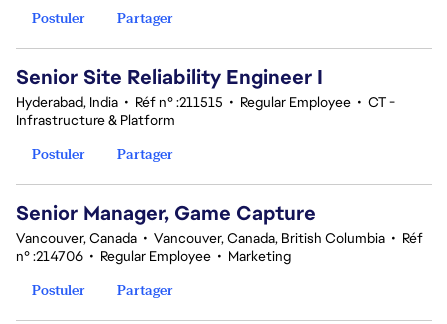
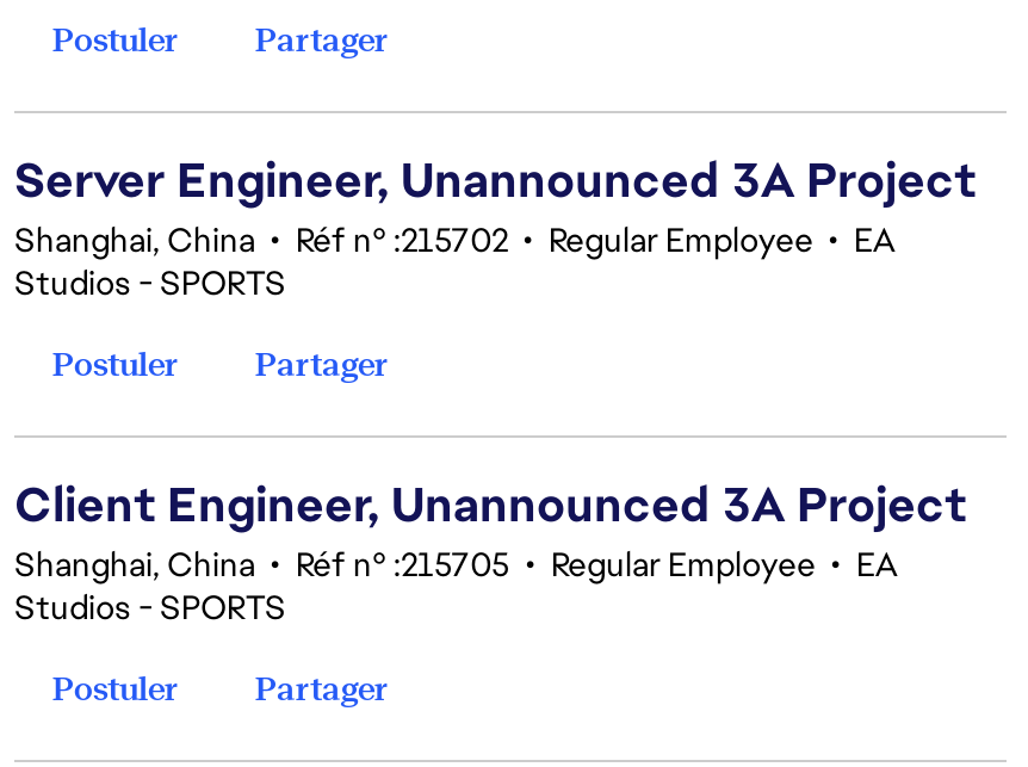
- Senior Site Reliability Engineer I
- Hyderabad, India • Réf n° :211515 • Regular Employee • CT -
- Infrastructure & Platform
+ Server Engineer, Unannounced 3A Project
+ Shanghai, China • Réf n° :215702 • Regular Employee • EA
+ Studios - SPORTS

- Senior Manager, Game Capture
- Vancouver, Canada • Vancouver, Canada, British Columbia • Réf
- n° :214706 • Regular Employee • Marketing
+ Client Engineer, Unannounced 3A Project
+ Shanghai, China • Réf n° :215705 • Regular Employee • EA
+ Studios - SPORTS
